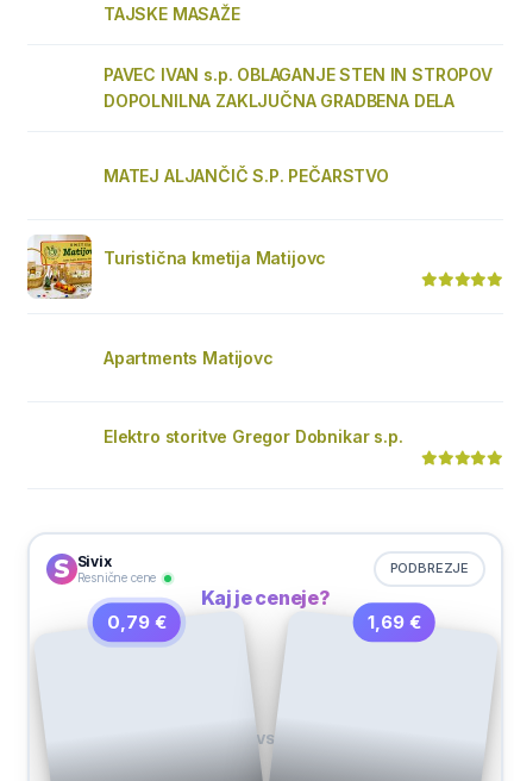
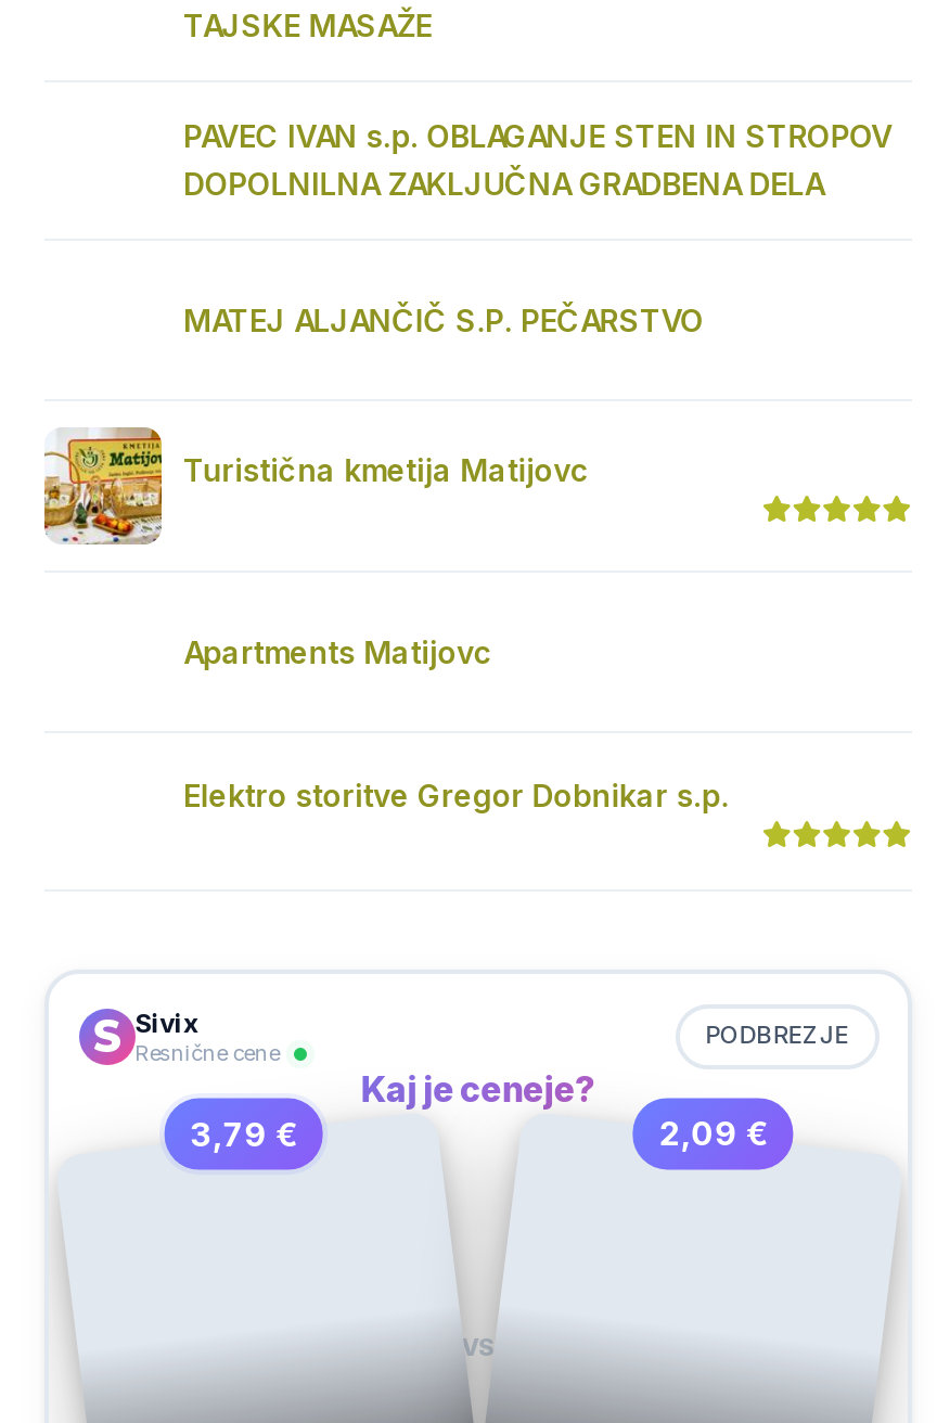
- 0,79 €
+ 3,79 €

- 1,69 €
+ 2,09 €
